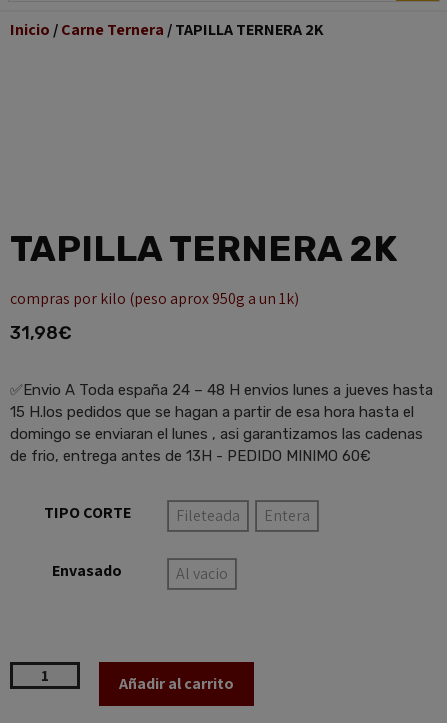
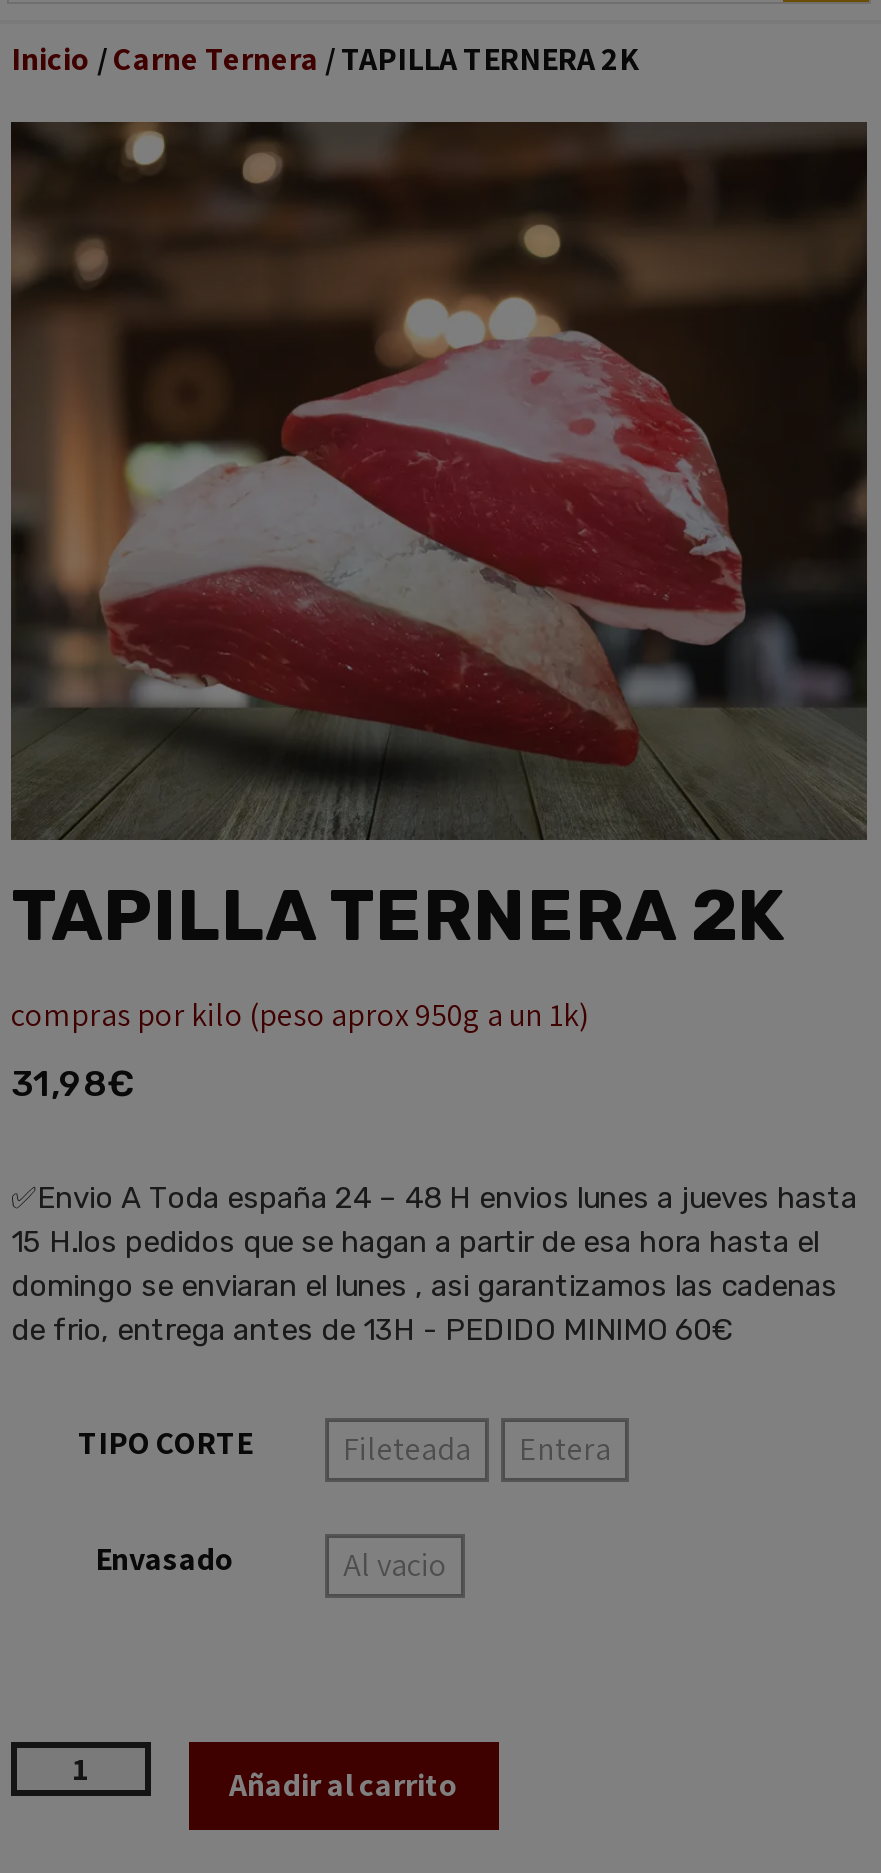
+ [image]
